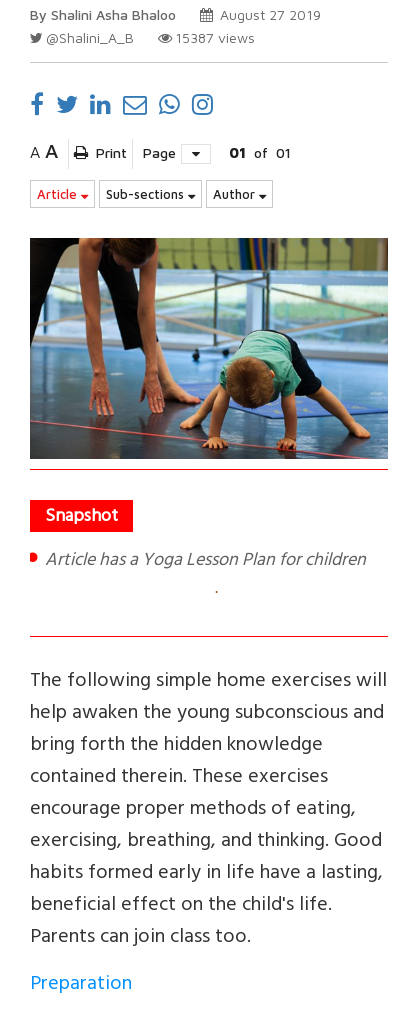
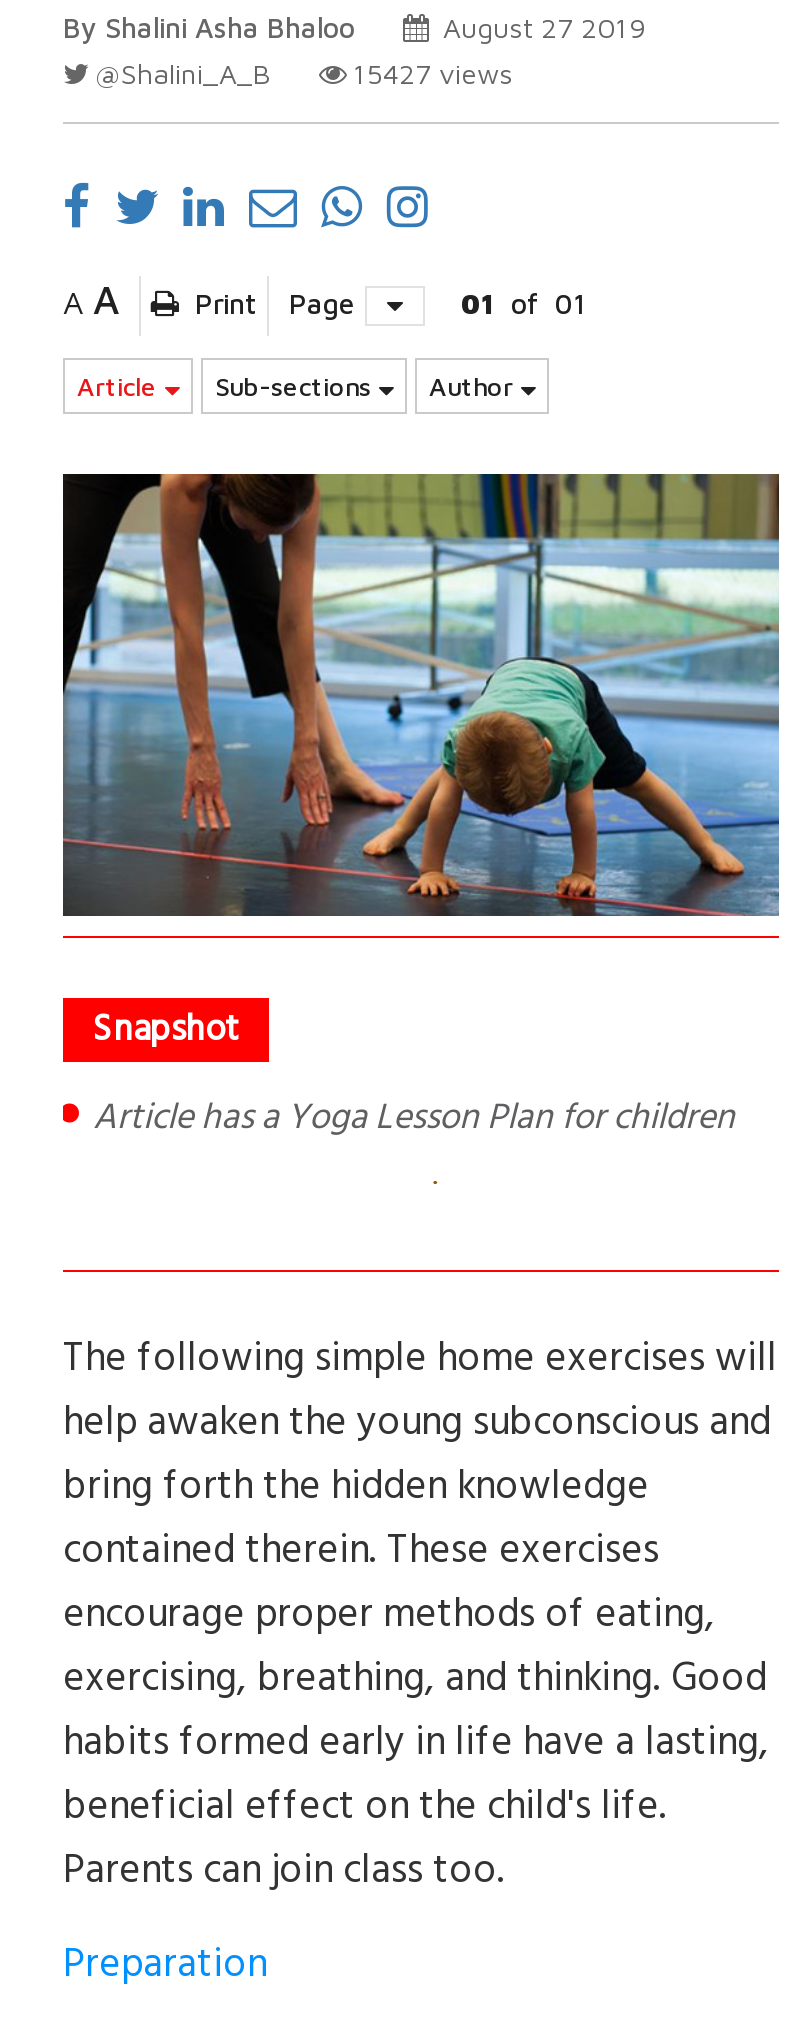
- 15387 views
+ 15427 views
